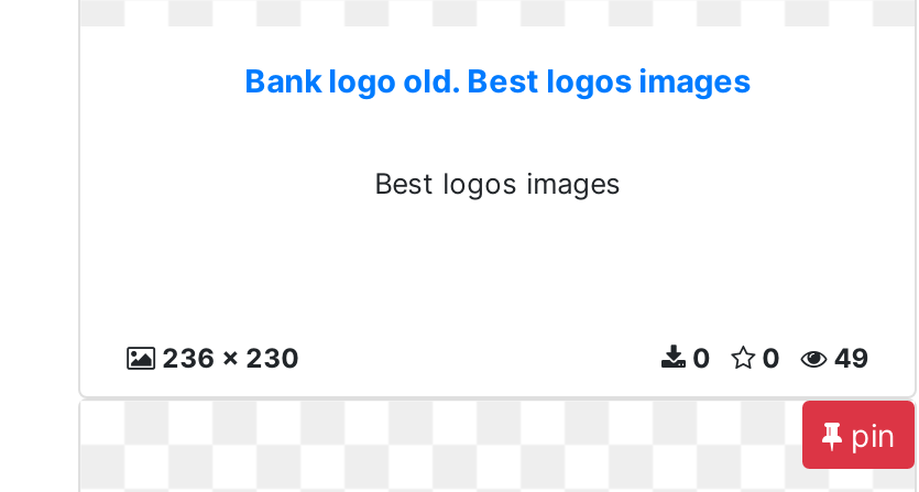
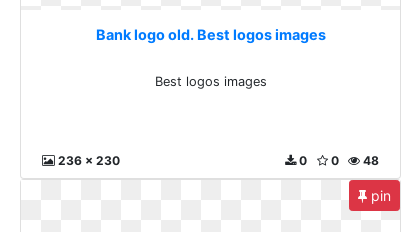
- 0 0 49
+ 0 0 48
